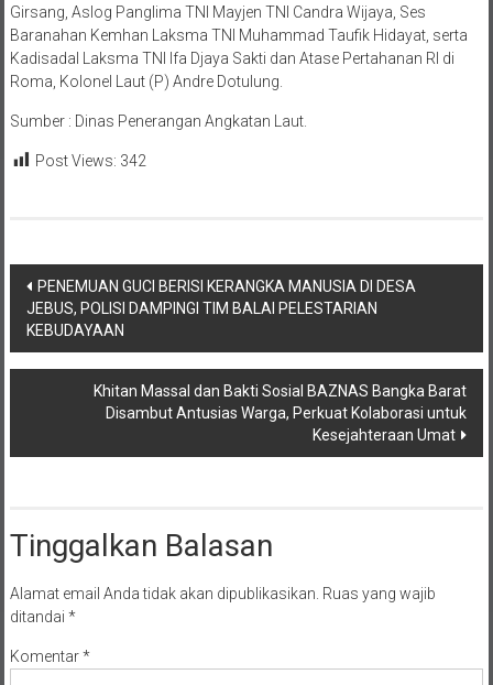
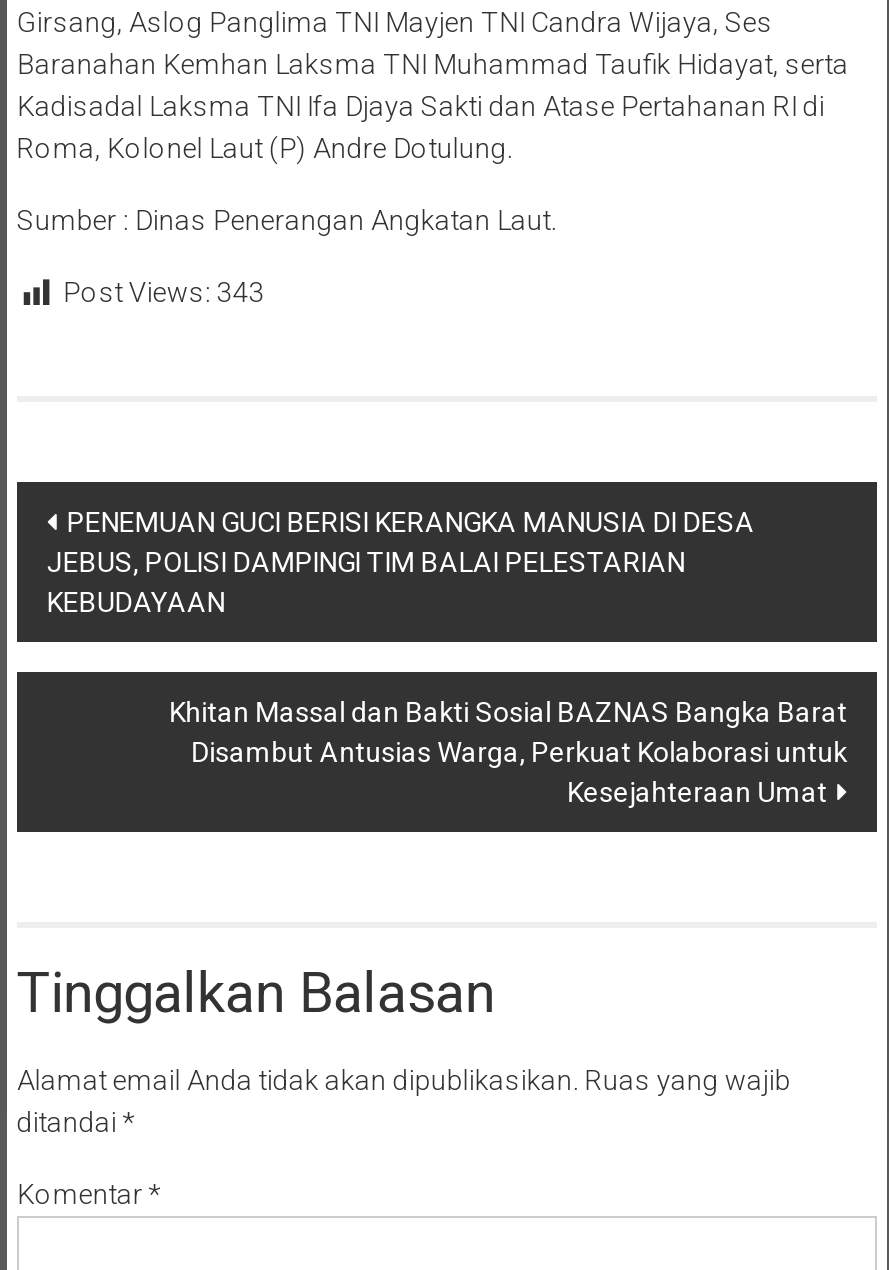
- Post Views: 342
+ Post Views: 343
